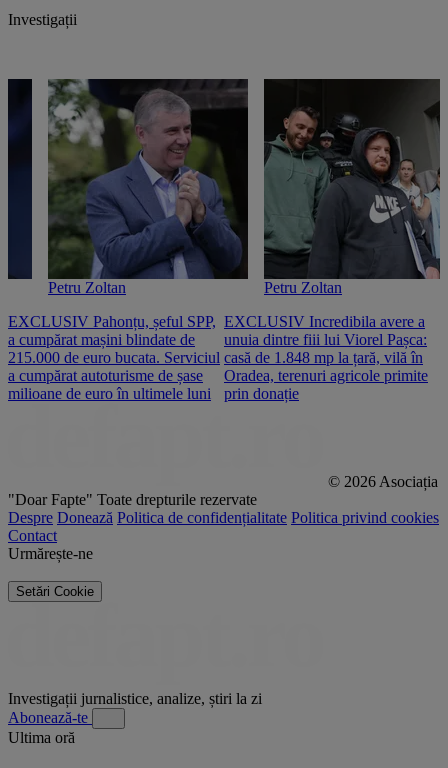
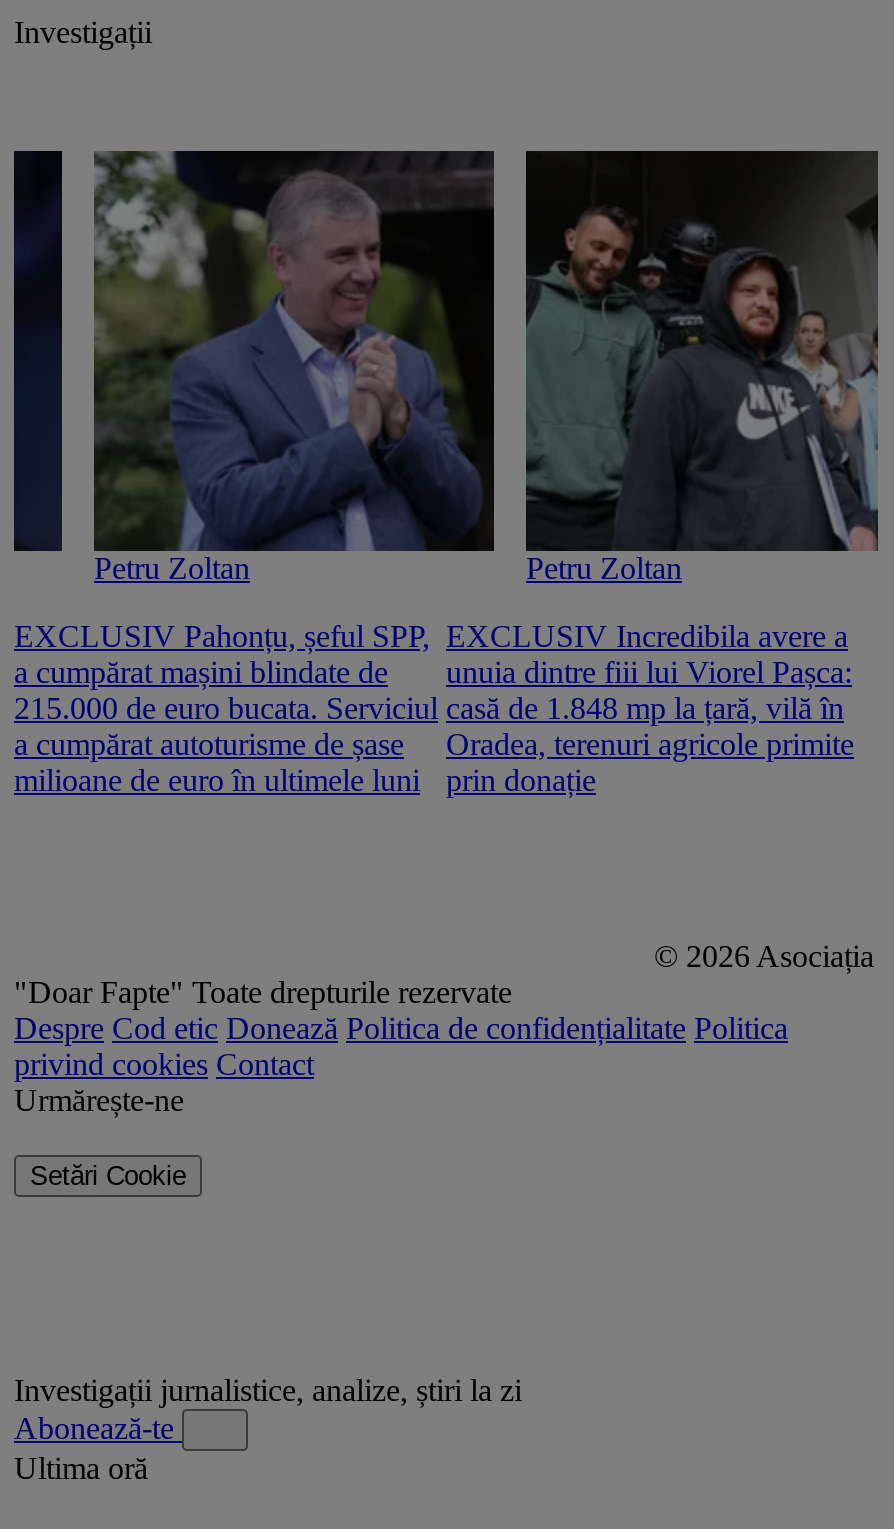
- Despre Donează Politica de confidențialitate Politica privind cookies
- Contact
+ Despre Cod etic Donează Politica de confidențialitate Politica
+ privind cookies Contact
